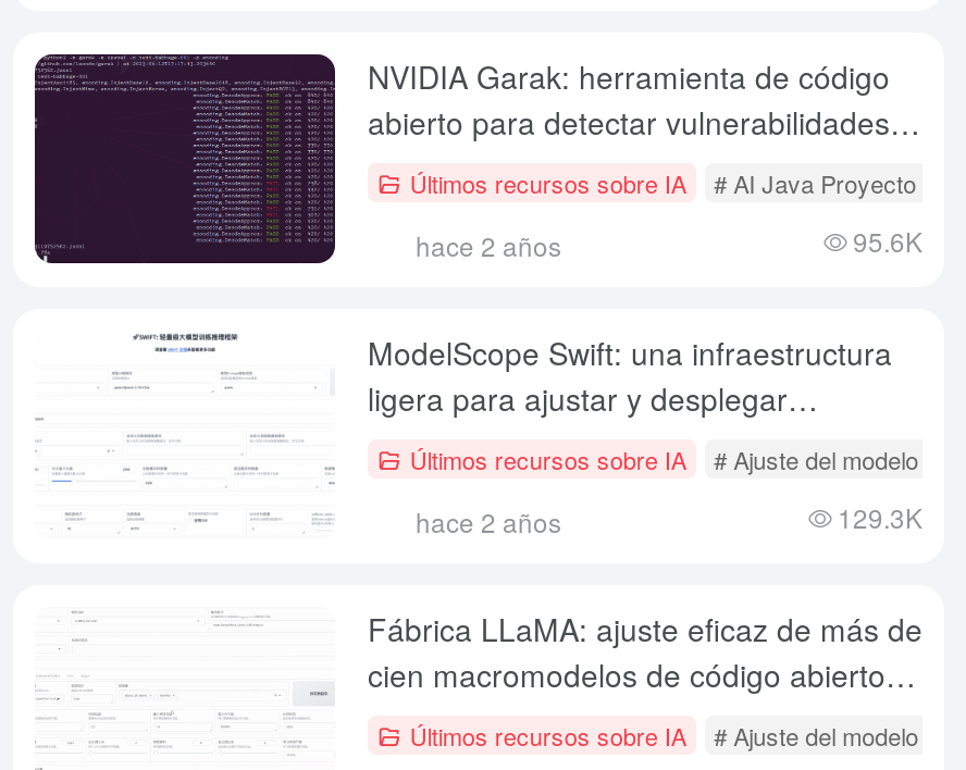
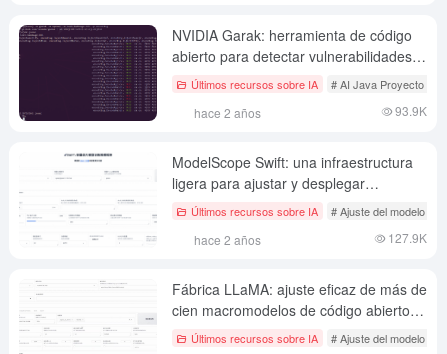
- 95.6K
+ 93.9K

- 129.3K
+ 127.9K
